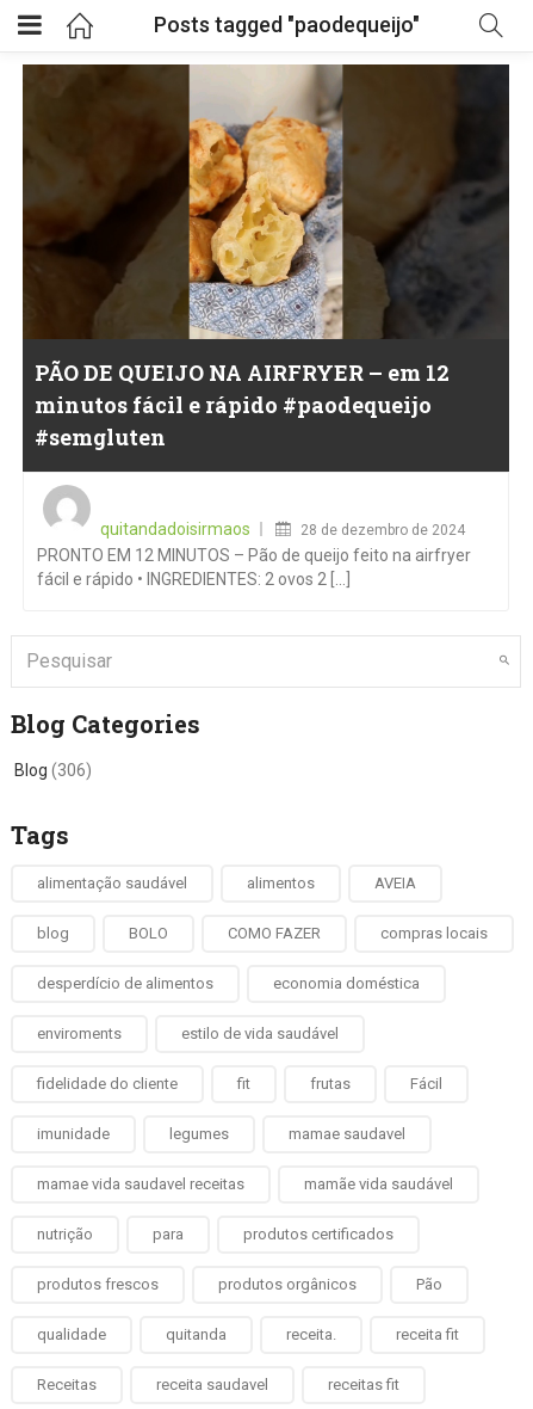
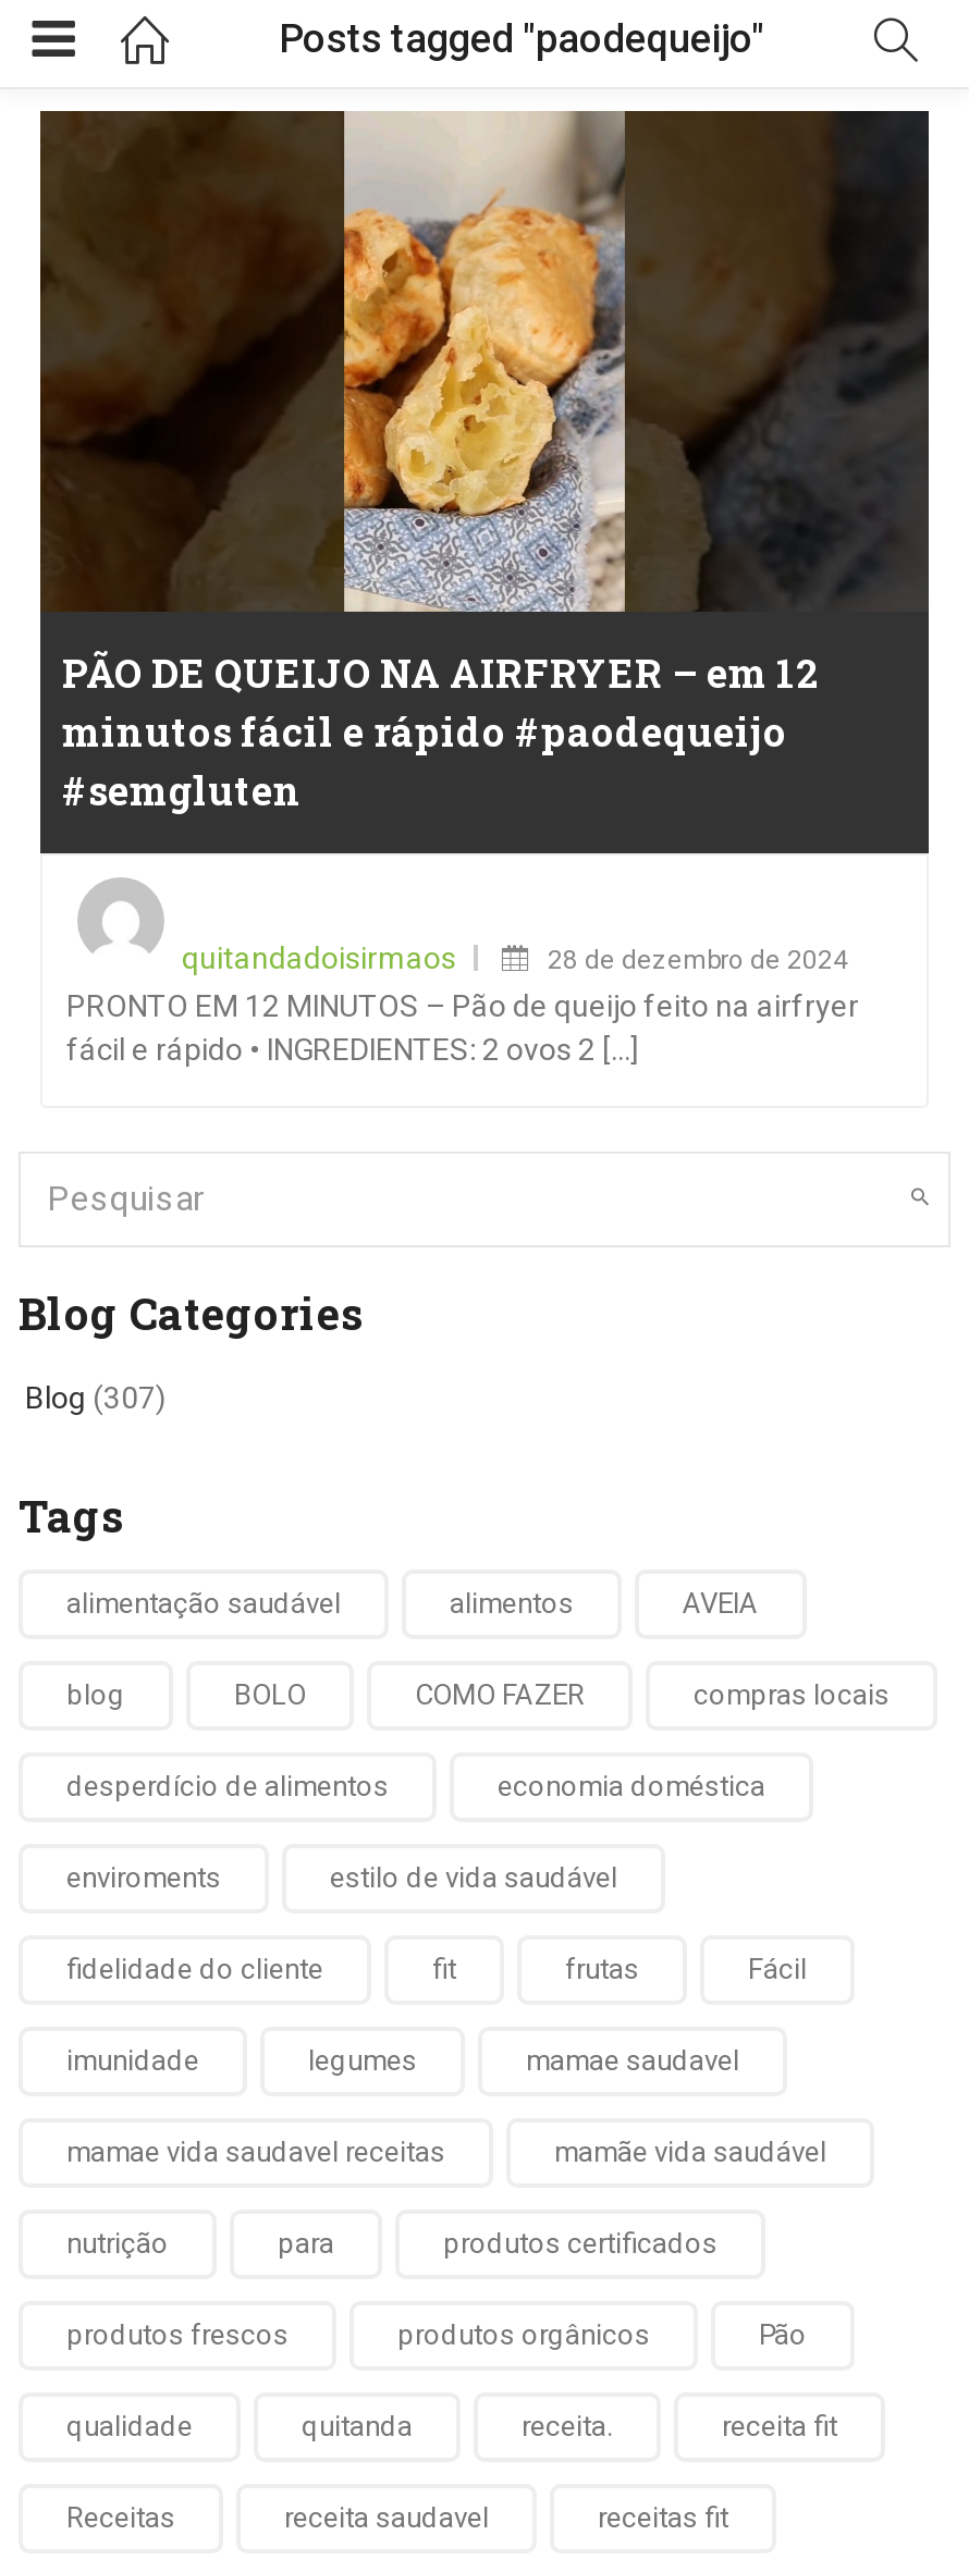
- Blog (306)
+ Blog (307)
